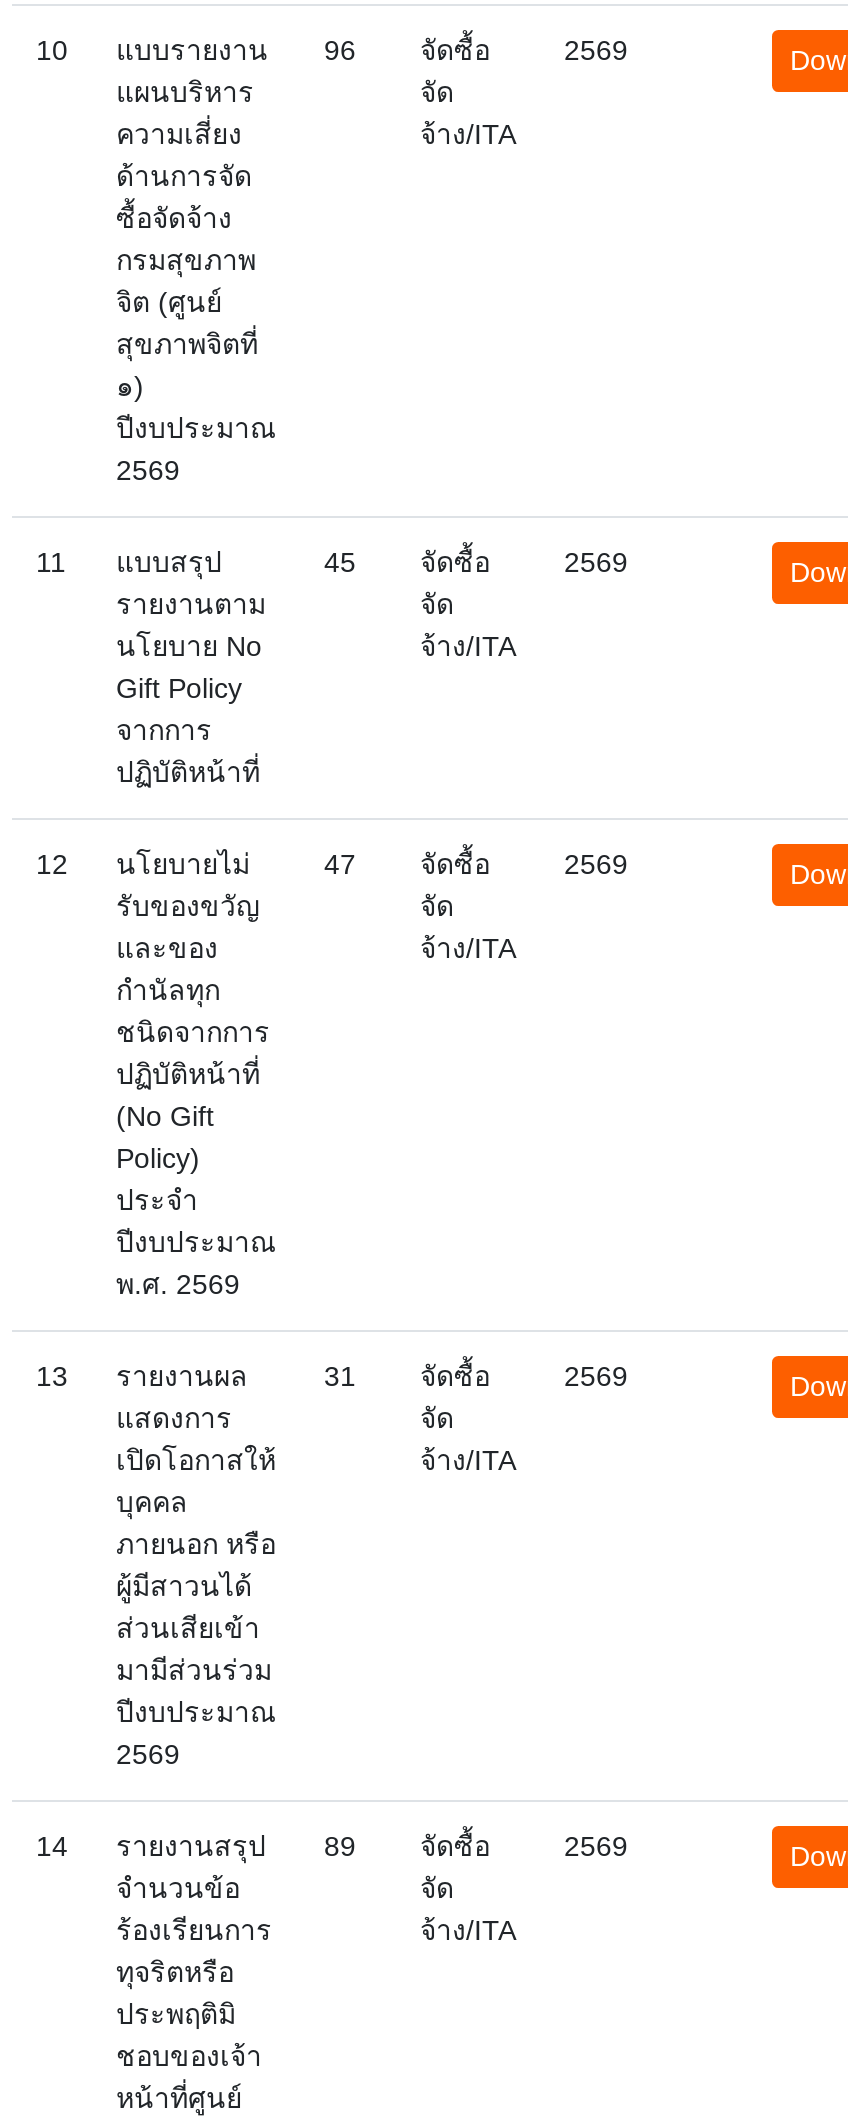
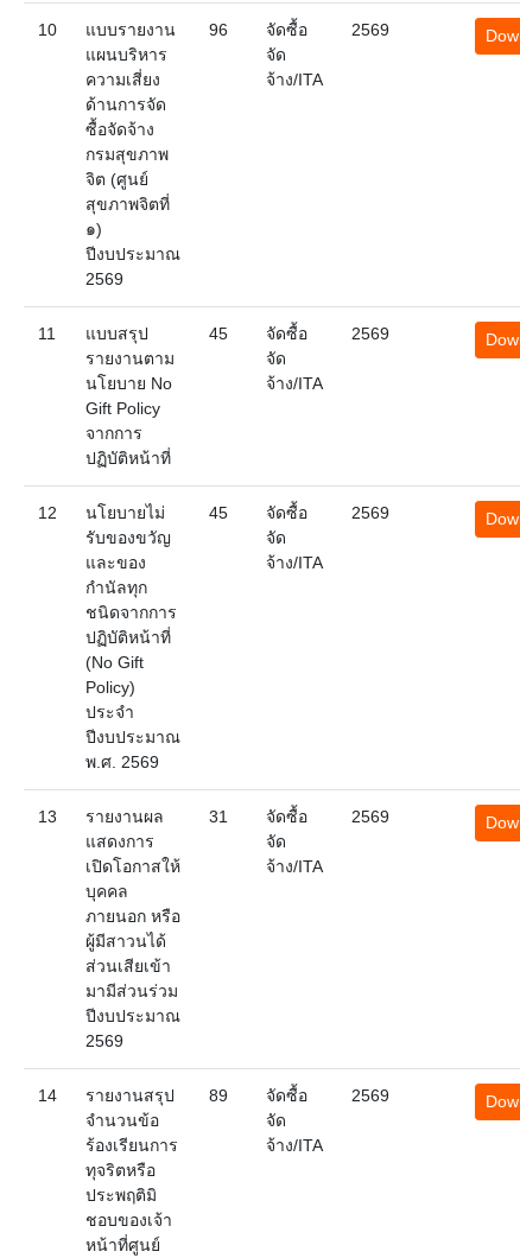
- 47 จัดซื้อ
+ 45 จัดซื้อ
